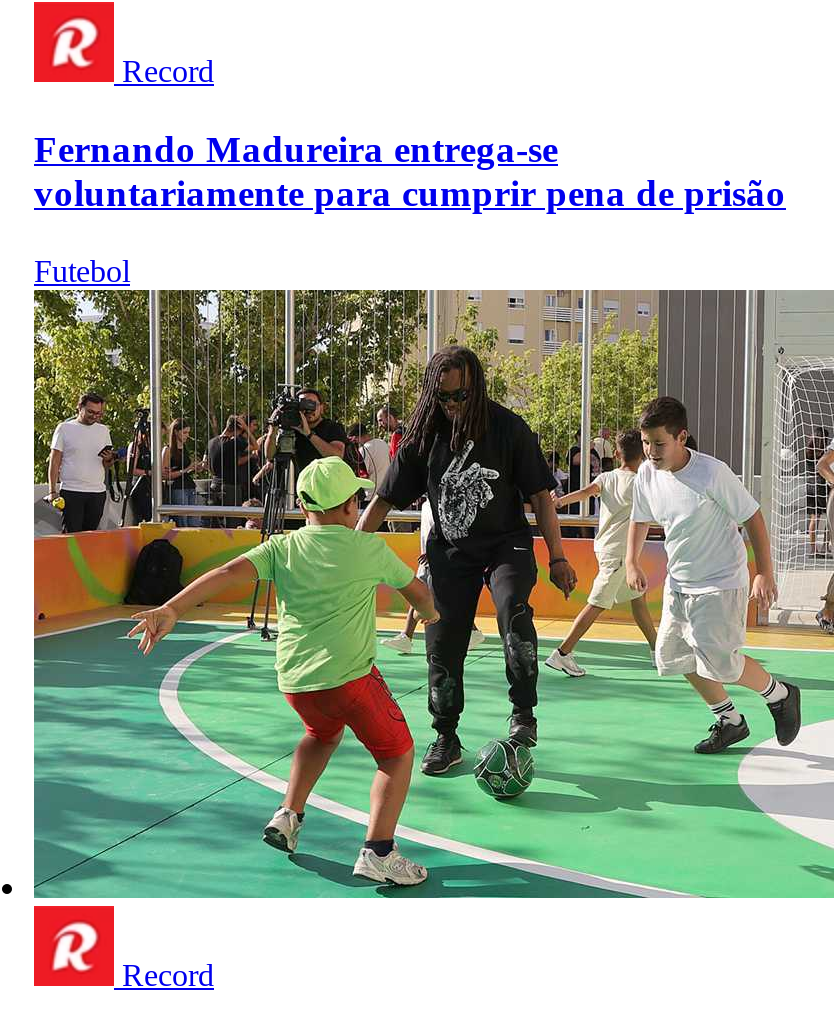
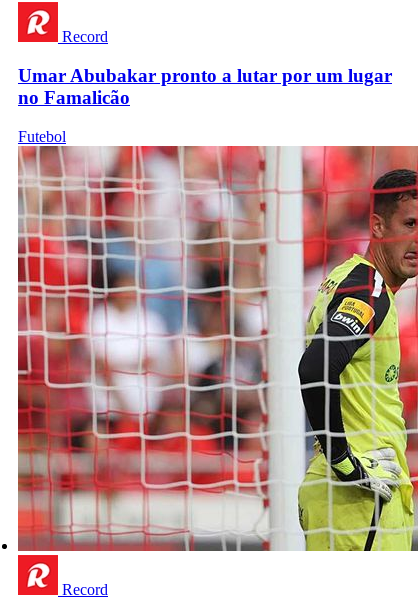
- Fernando Madureira entrega-se
- voluntariamente para cumprir pena de prisão
+ Umar Abubakar pronto a lutar por um lugar
+ no Famalicão

- [image]
+ [image]
